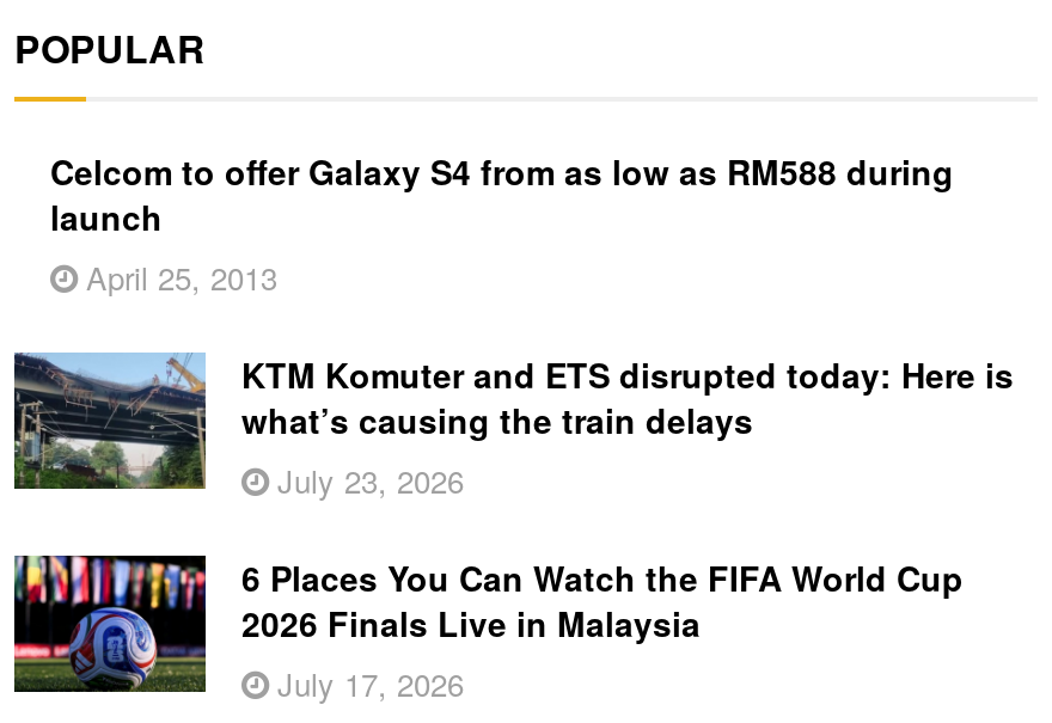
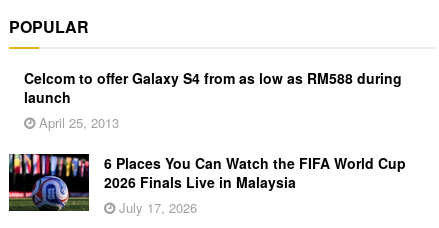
- [image]
- KTM Komuter and ETS disrupted today: Here is
- what’s causing the train delays
- July 23, 2026
